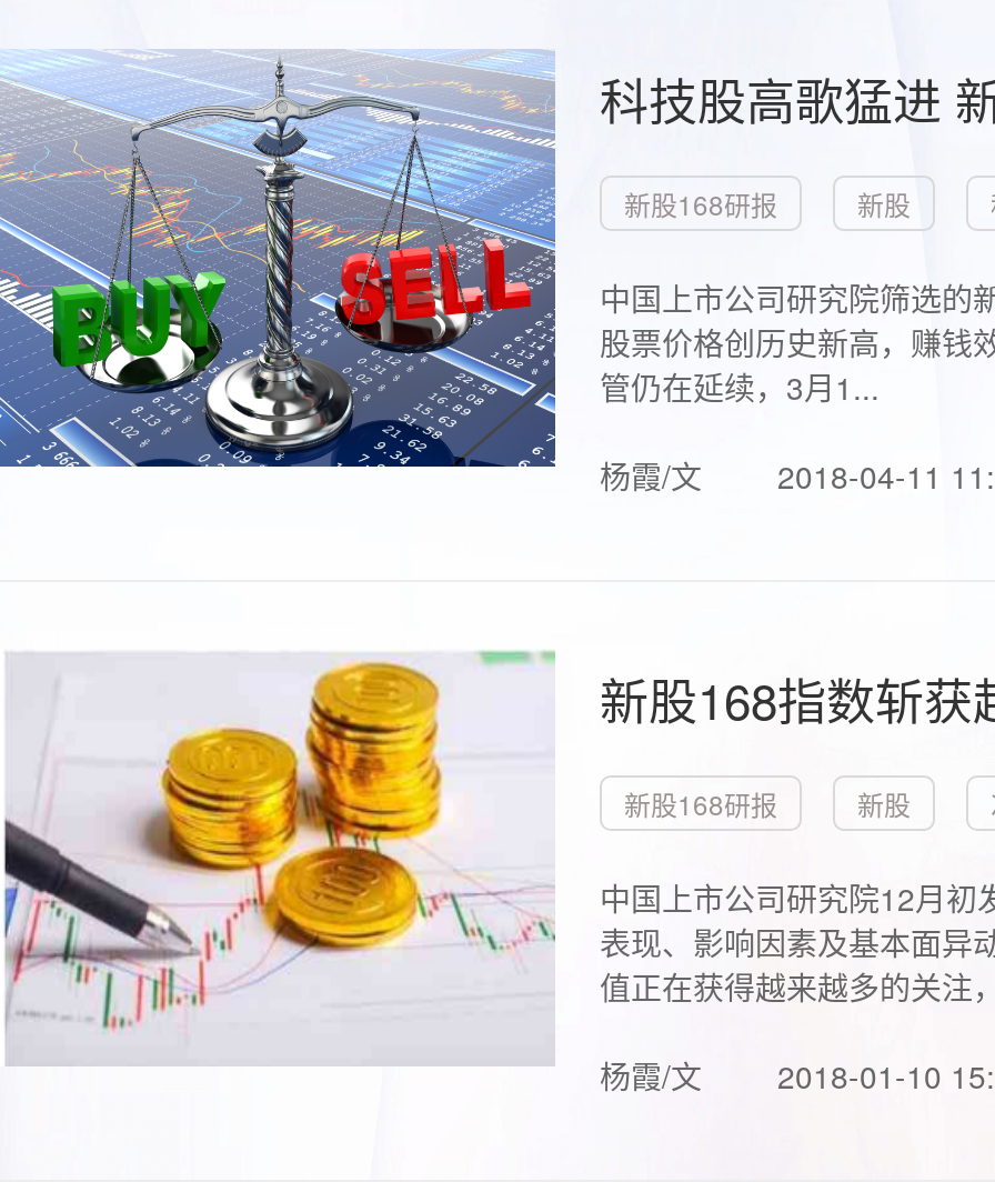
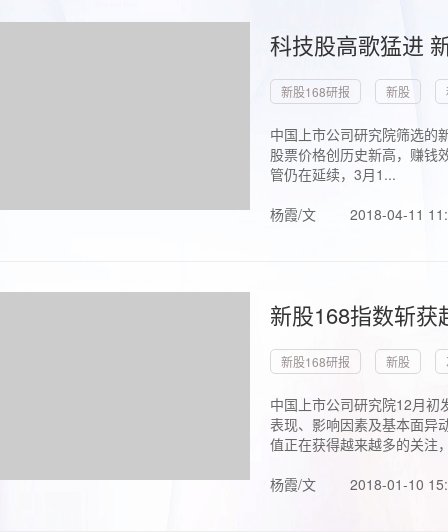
- [image]

- [image]
